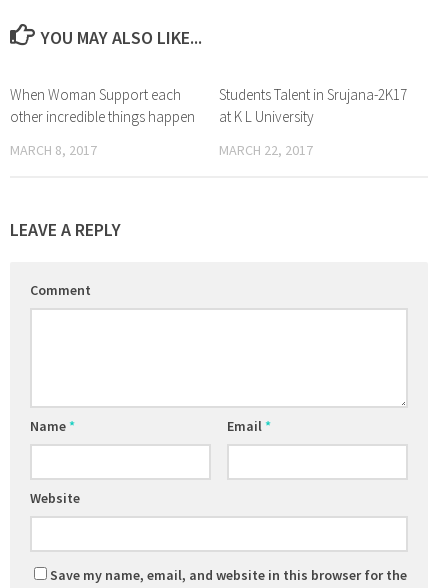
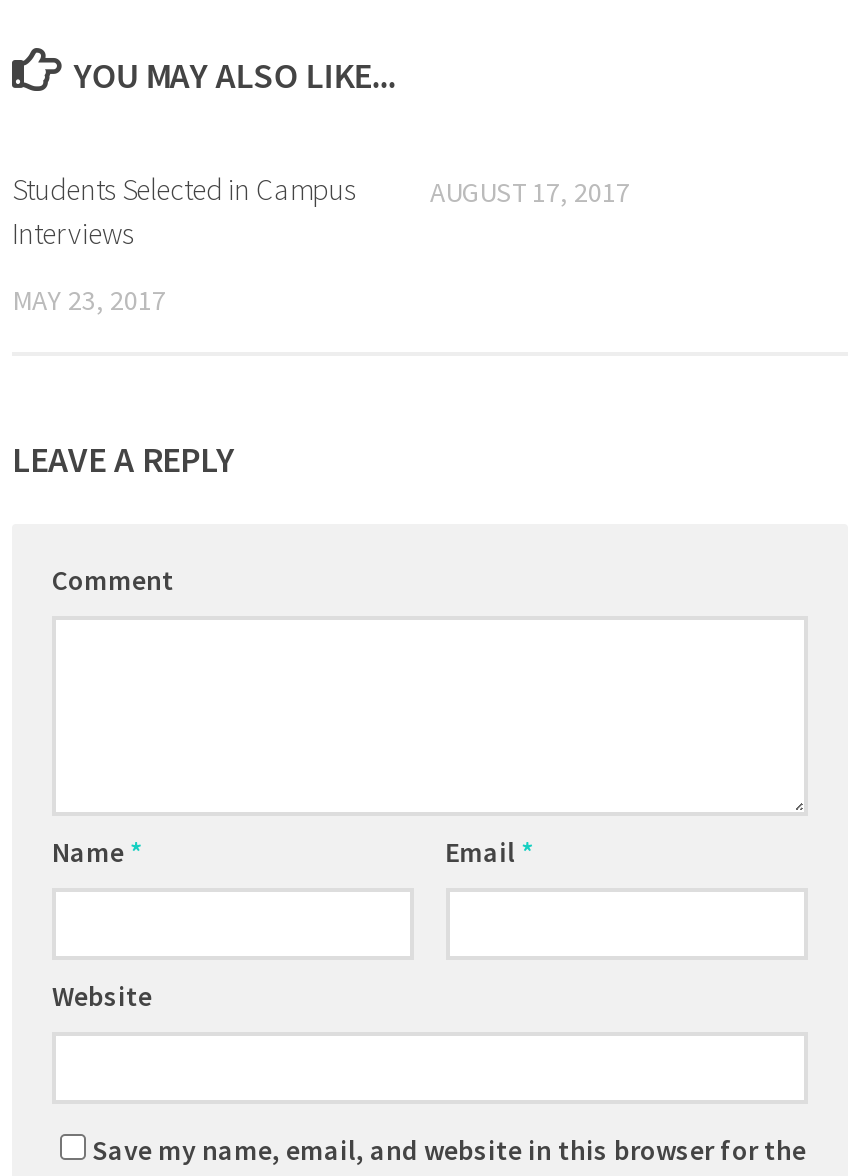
- When Woman Support each
- other incredible things happen
+ Students Selected in Campus
+ Interviews

- Students Talent in Srujana-2K17
- at K L University
- MARCH 22, 2017
+ AUGUST 17, 2017

- MARCH 8, 2017
+ MAY 23, 2017
